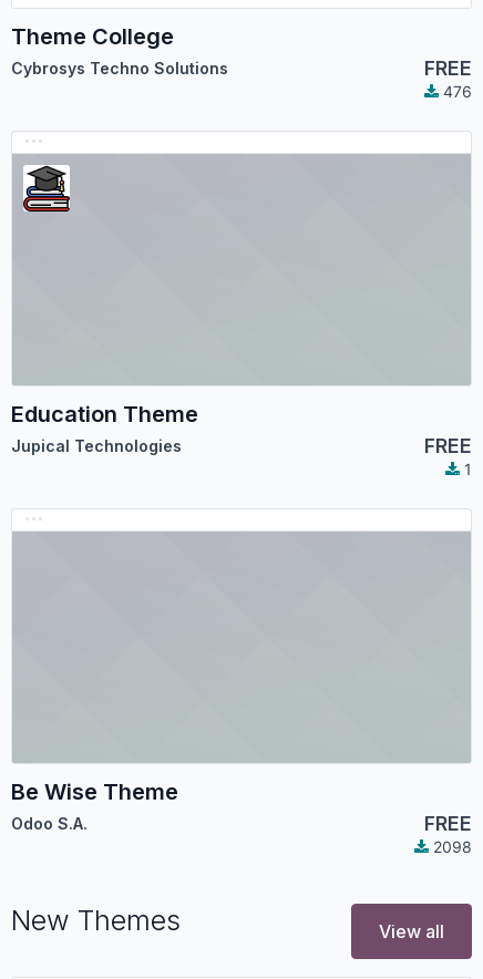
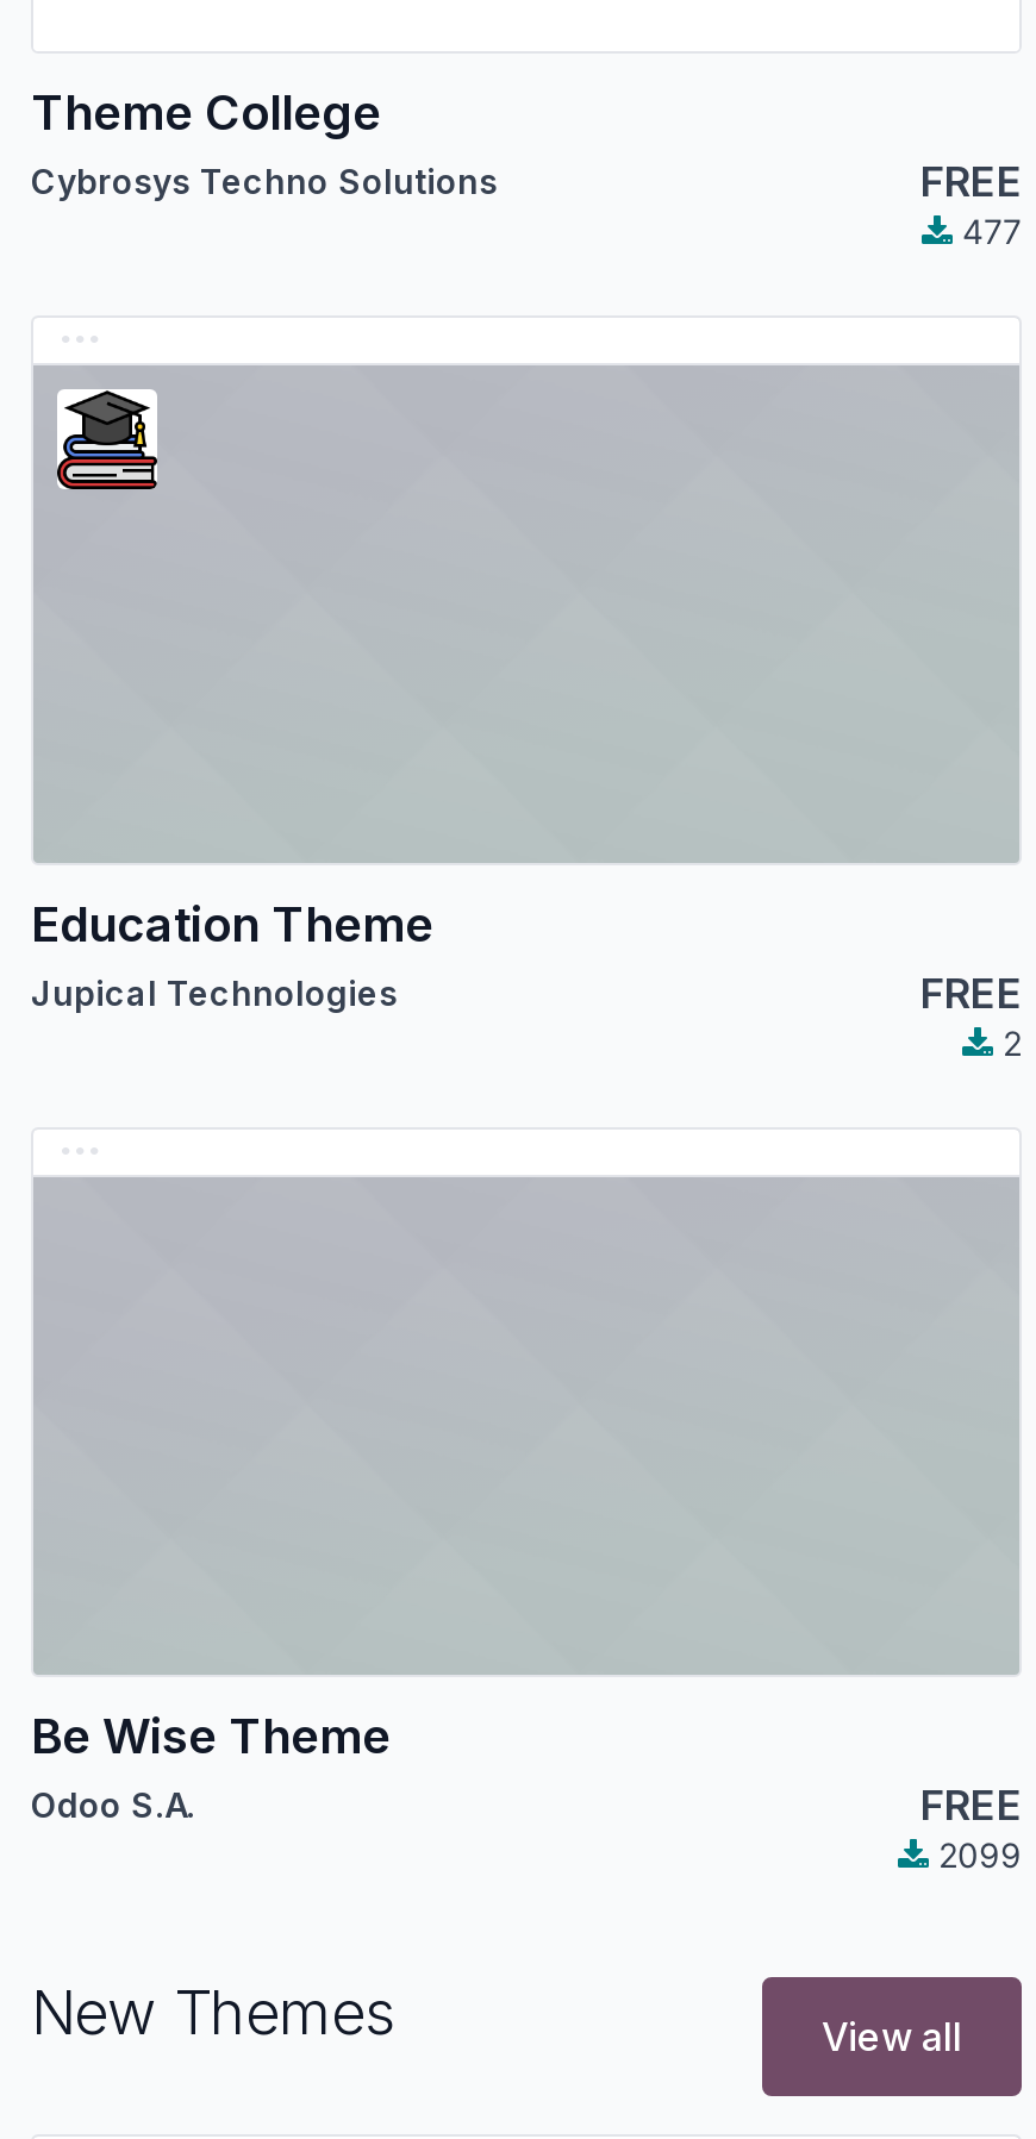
- 476
+ 477

- 1
+ 2

- 2098
+ 2099
